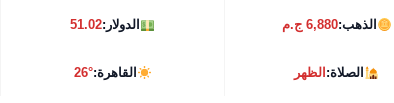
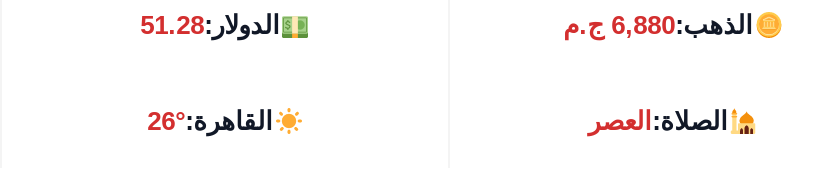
- الدولار:51.02
+ الدولار:51.28

- الصلاة:الظهر
+ الصلاة:العصر
